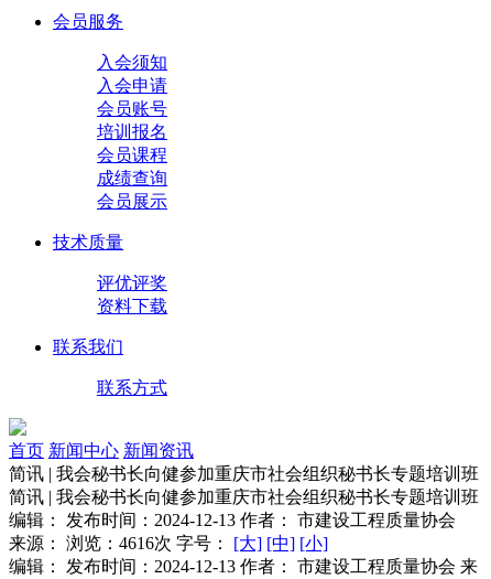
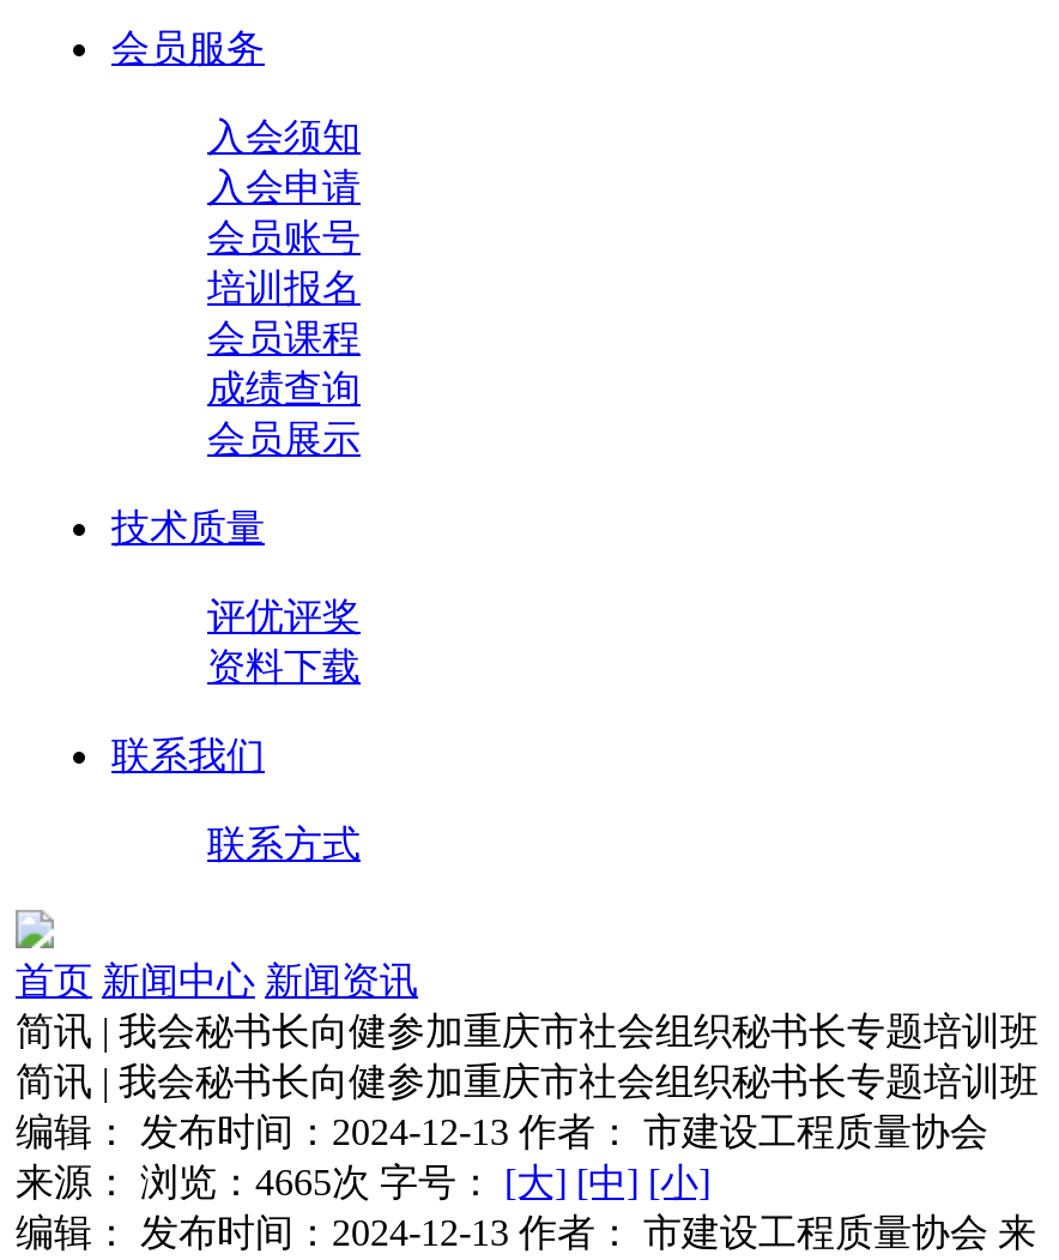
- 来源： 浏览：4616次字号：[大] [中] [小]
+ 来源： 浏览：4665次字号：[大] [中] [小]
